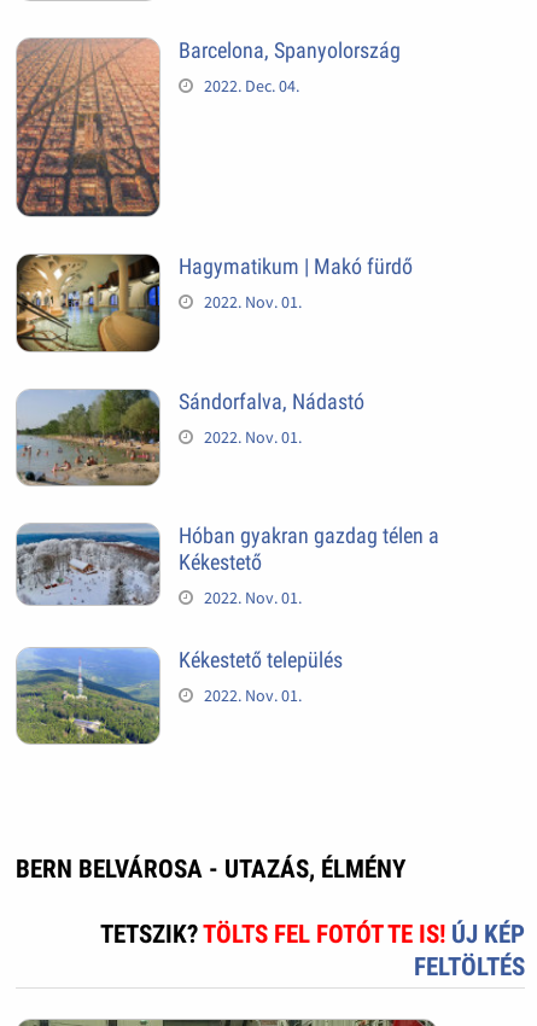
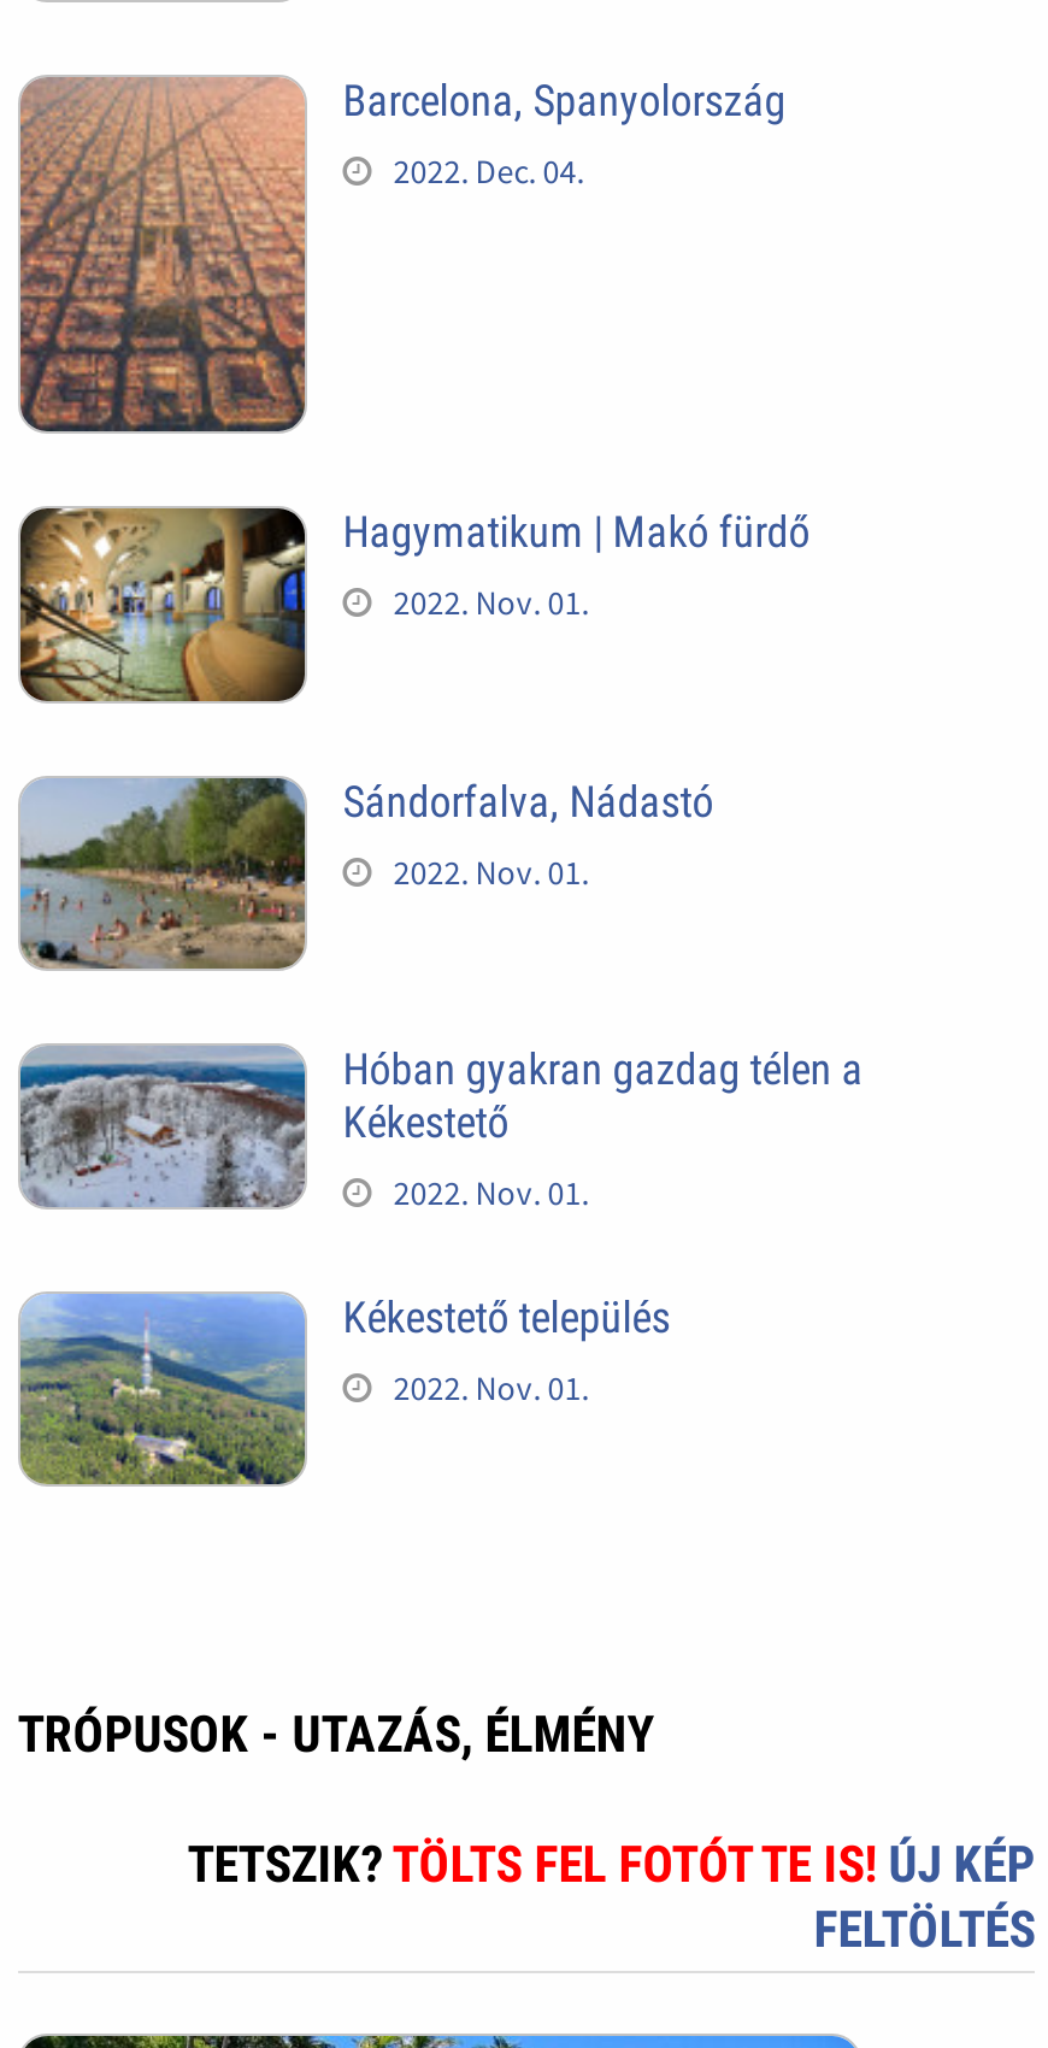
- BERN BELVÁROSA - UTAZÁS, ÉLMÉNY
+ TRÓPUSOK - UTAZÁS, ÉLMÉNY
